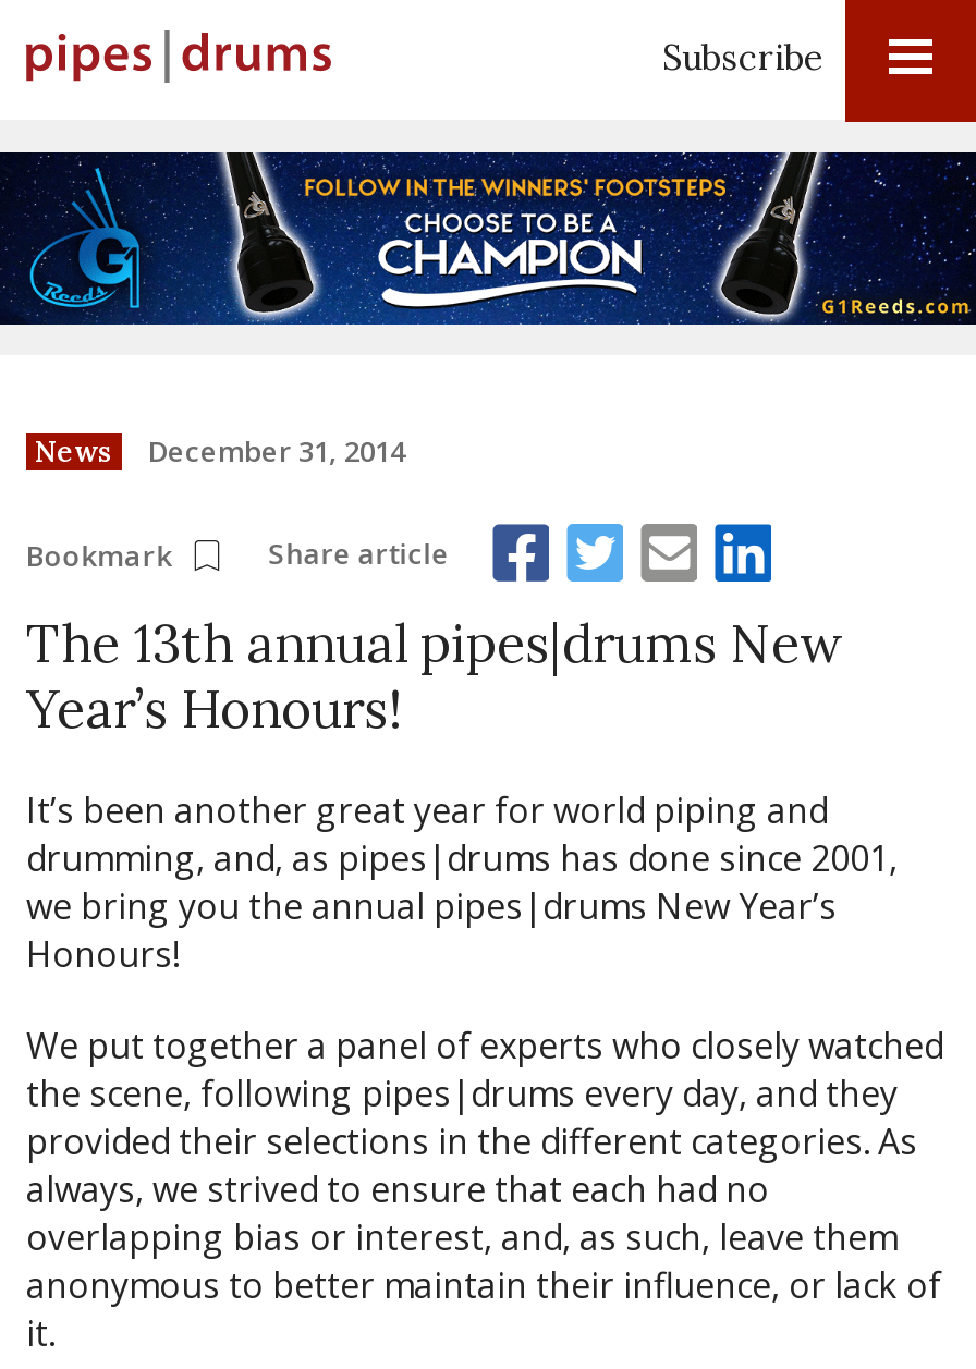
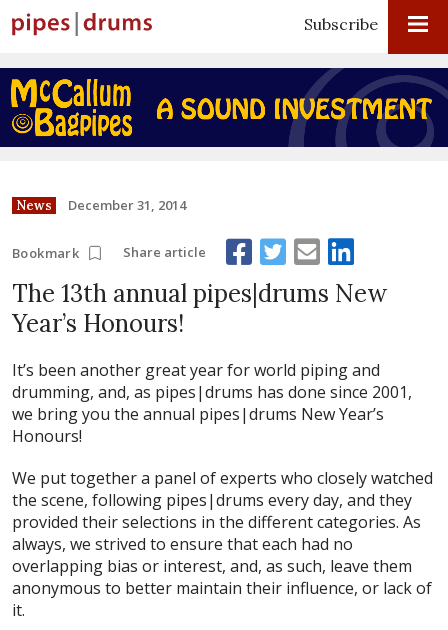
- [image]
+ [image]
